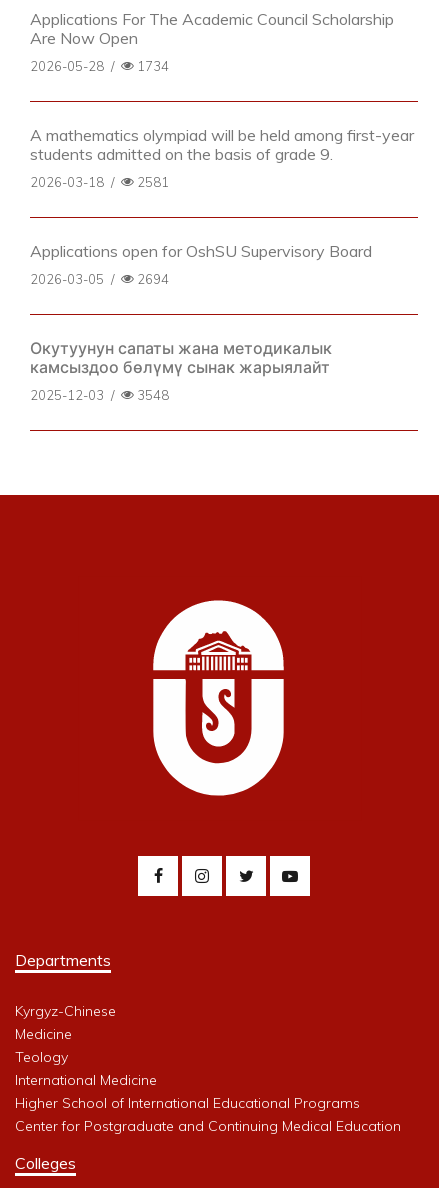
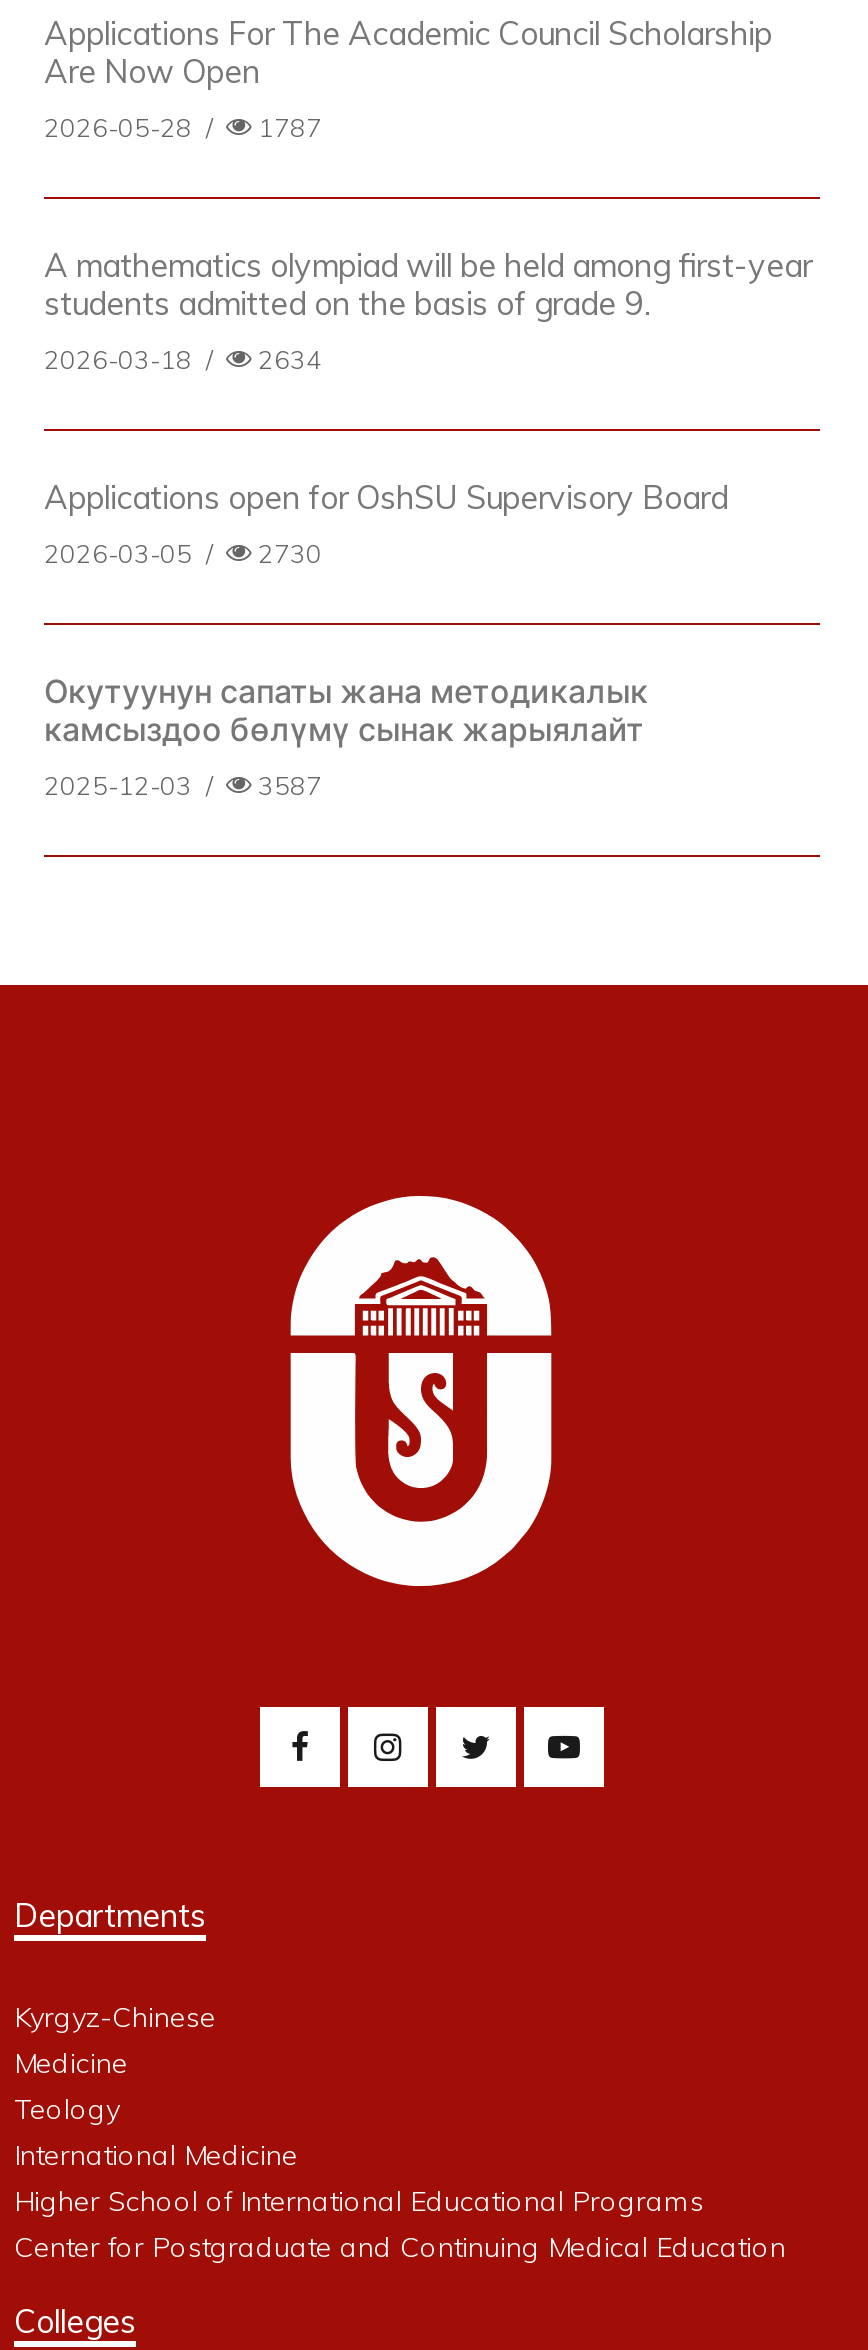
- 2026-05-28 / 1734
+ 2026-05-28 / 1787

- 2026-03-18 / 2581
+ 2026-03-18 / 2634

- 2026-03-05 / 2694
+ 2026-03-05 / 2730

- 2025-12-03 / 3548
+ 2025-12-03 / 3587
